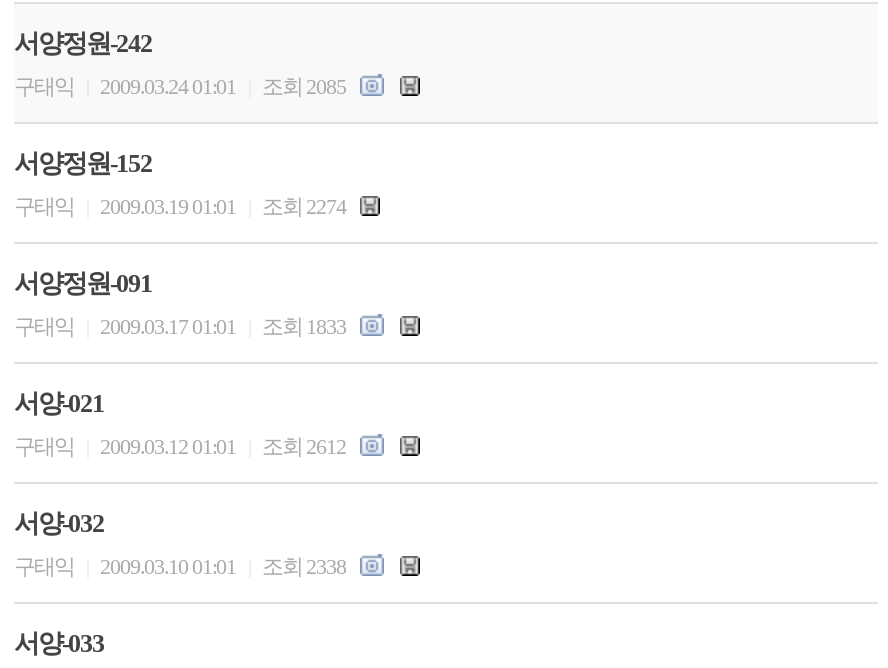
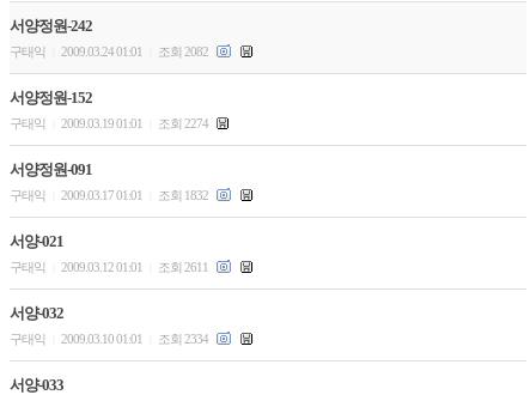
- 구태익 2009.03.24 01:01 조회 2085
+ 구태익 2009.03.24 01:01 조회 2082

- 구태익 2009.03.17 01:01 조회 1833
+ 구태익 2009.03.17 01:01 조회 1832

- 구태익 2009.03.12 01:01 조회 2612
+ 구태익 2009.03.12 01:01 조회 2611

- 구태익 2009.03.10 01:01 조회 2338
+ 구태익 2009.03.10 01:01 조회 2334
